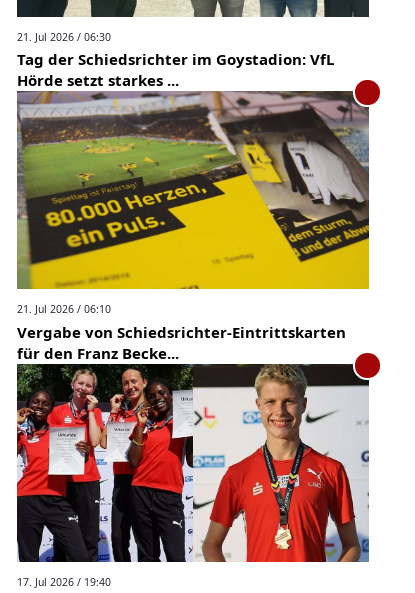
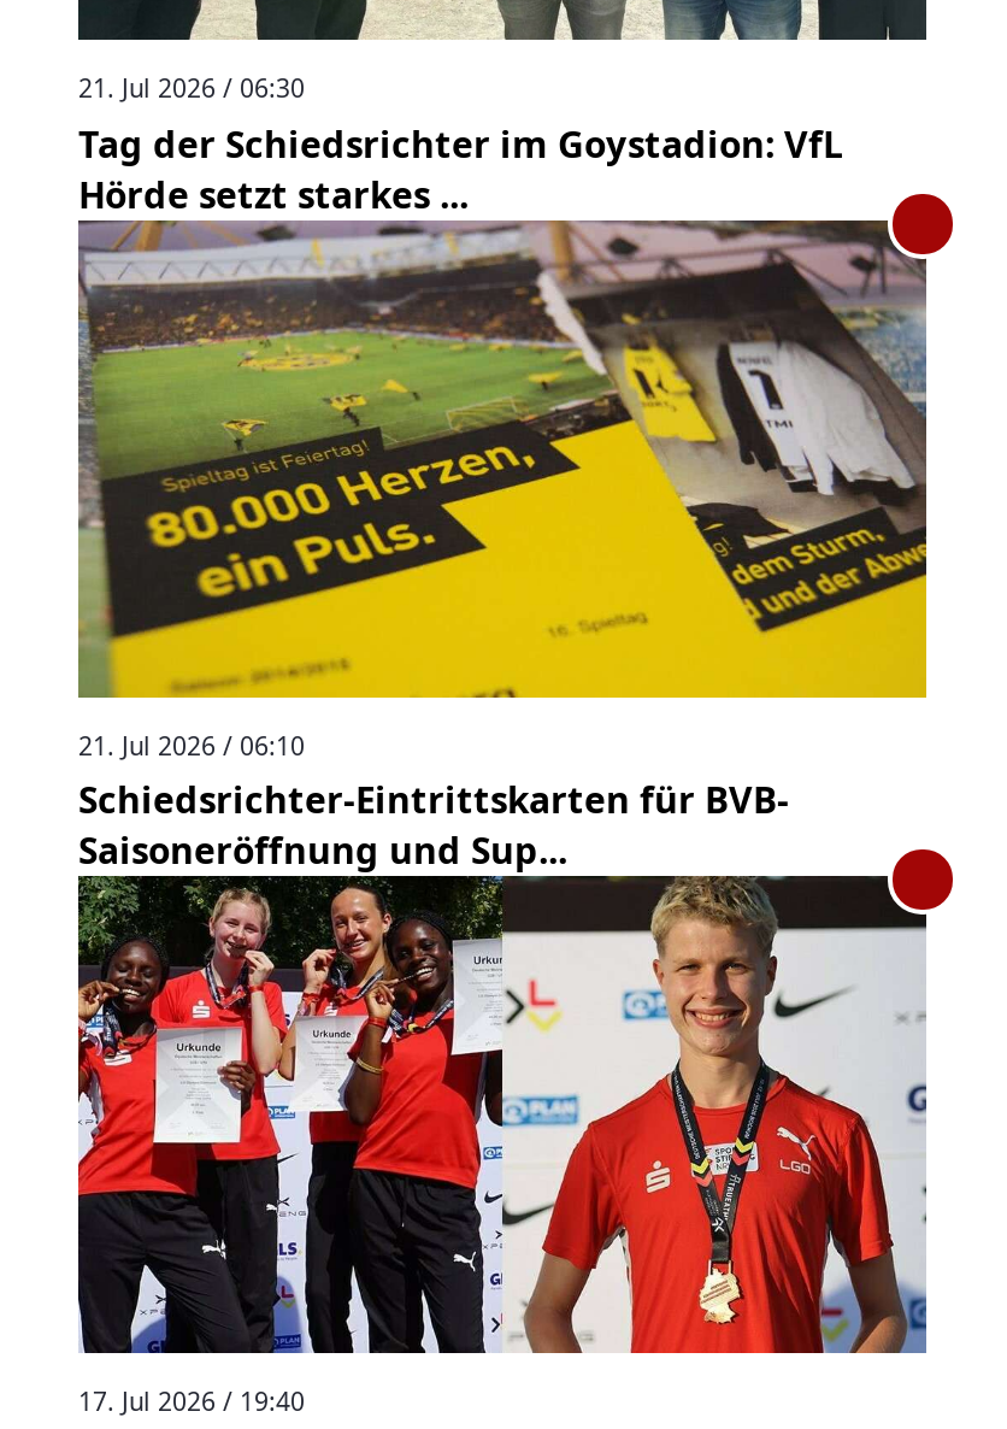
- Vergabe von Schiedsrichter-Eintrittskarten
- für den Franz Becke...
+ Schiedsrichter-Eintrittskarten für BVB-
+ Saisoneröffnung und Sup...
